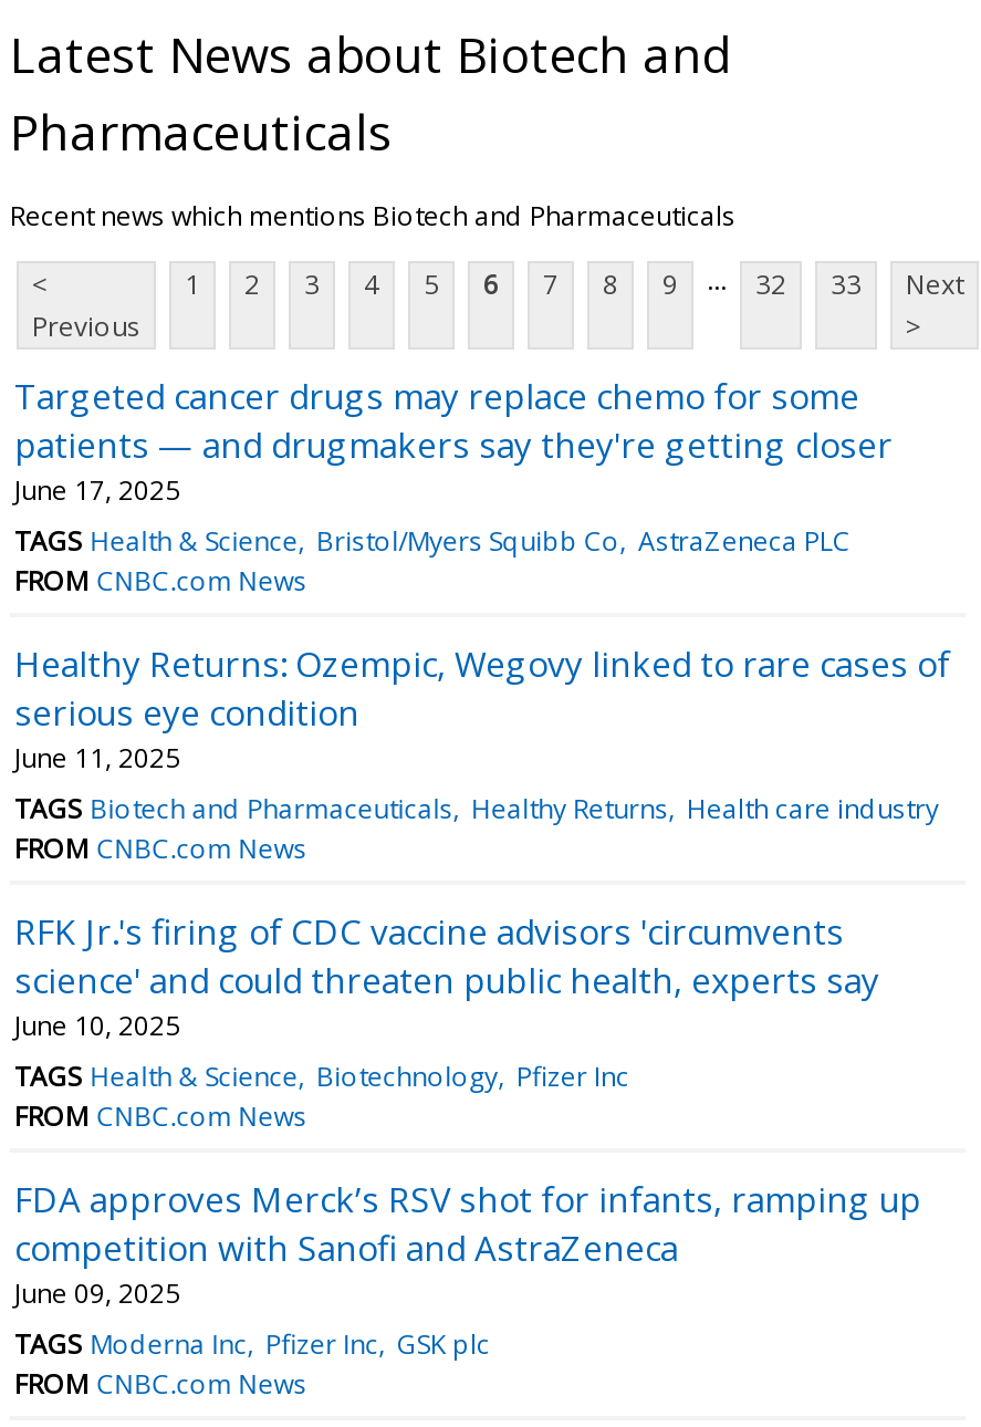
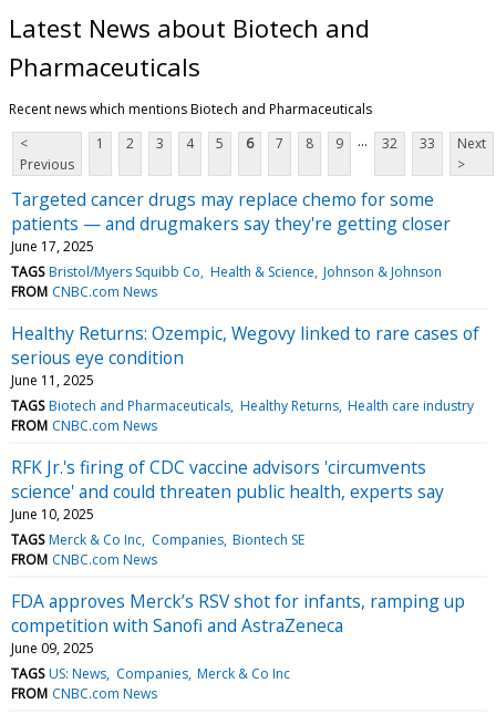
- TAGS Health & Science Bristol/Myers Squibb Co AstraZeneca PLC
+ TAGS Bristol/Myers Squibb Co Health & Science Johnson & Johnson

- TAGS Health & Science Biotechnology Pfizer Inc
+ TAGS Merck & Co Inc Companies Biontech SE

- TAGS Moderna Inc Pfizer Inc GSK plc
+ TAGS US: News Companies Merck & Co Inc
